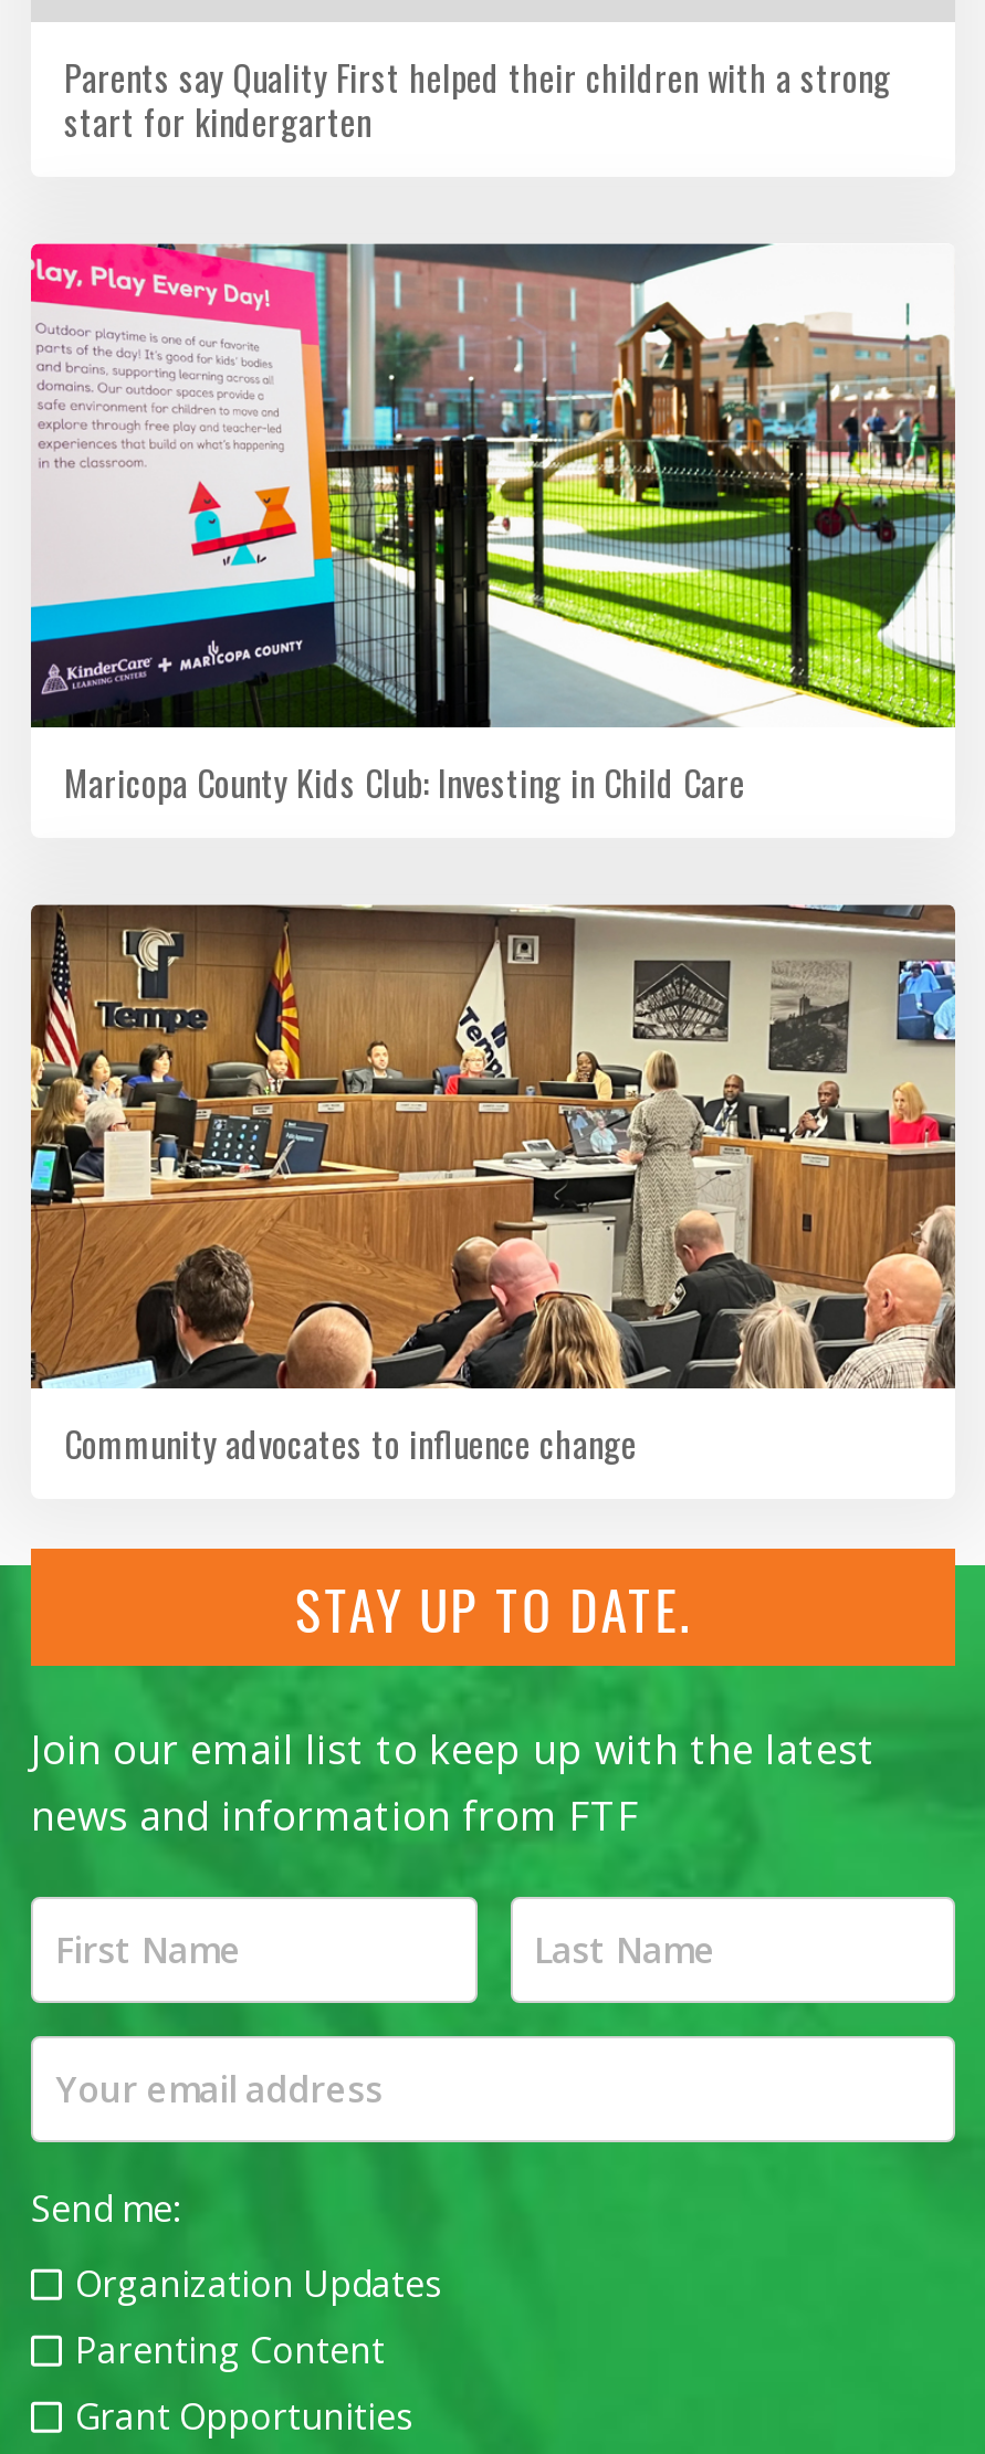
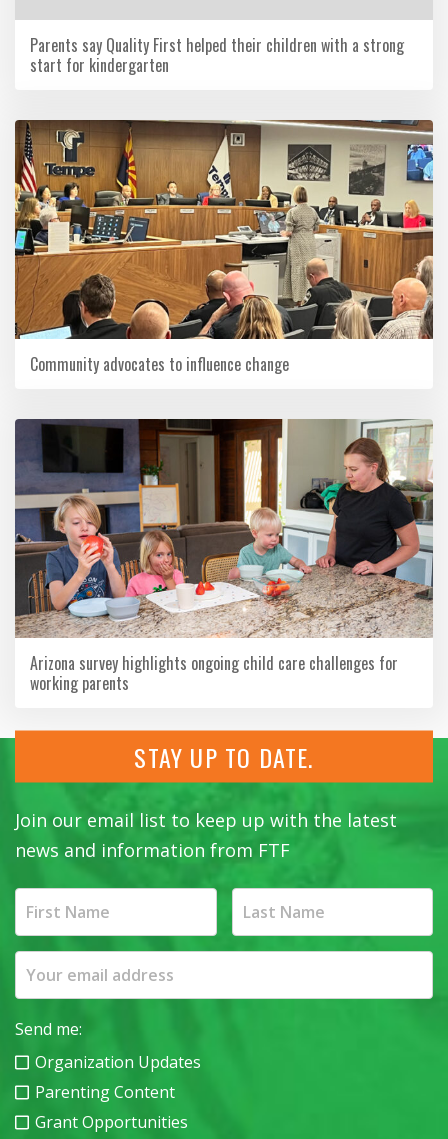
- [image]
- Maricopa County Kids Club: Investing in Child Care

moved up: [image] | Community advocates to influence change

+ [image]
+ Arizona survey highlights ongoing child care challenges for
+ working parents
